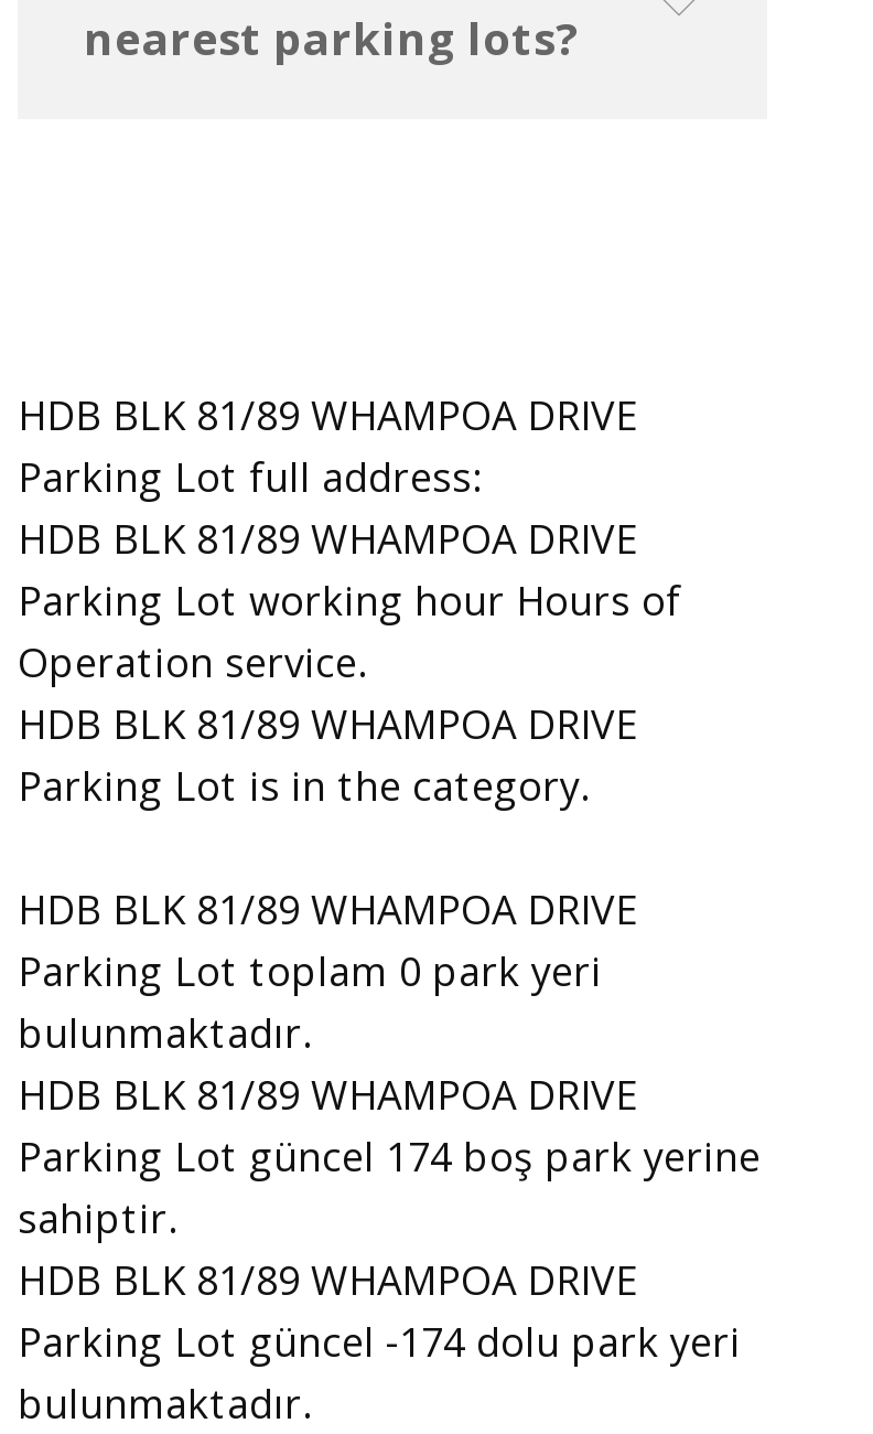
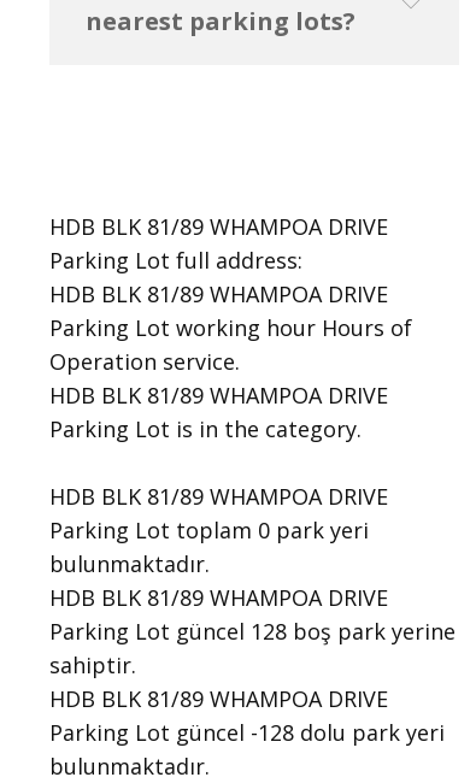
- Parking Lot güncel 174 boş park yerine
+ Parking Lot güncel 128 boş park yerine

- Parking Lot güncel -174 dolu park yeri
+ Parking Lot güncel -128 dolu park yeri
